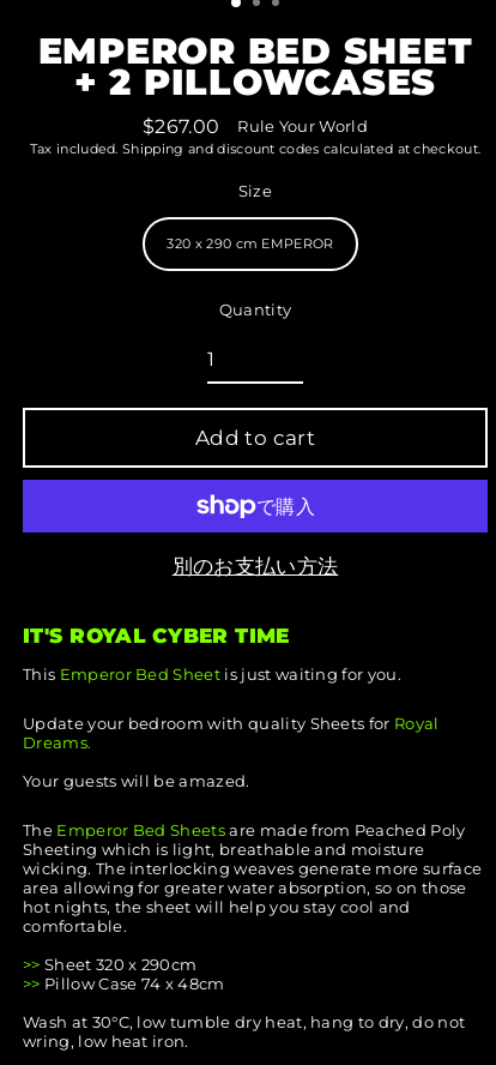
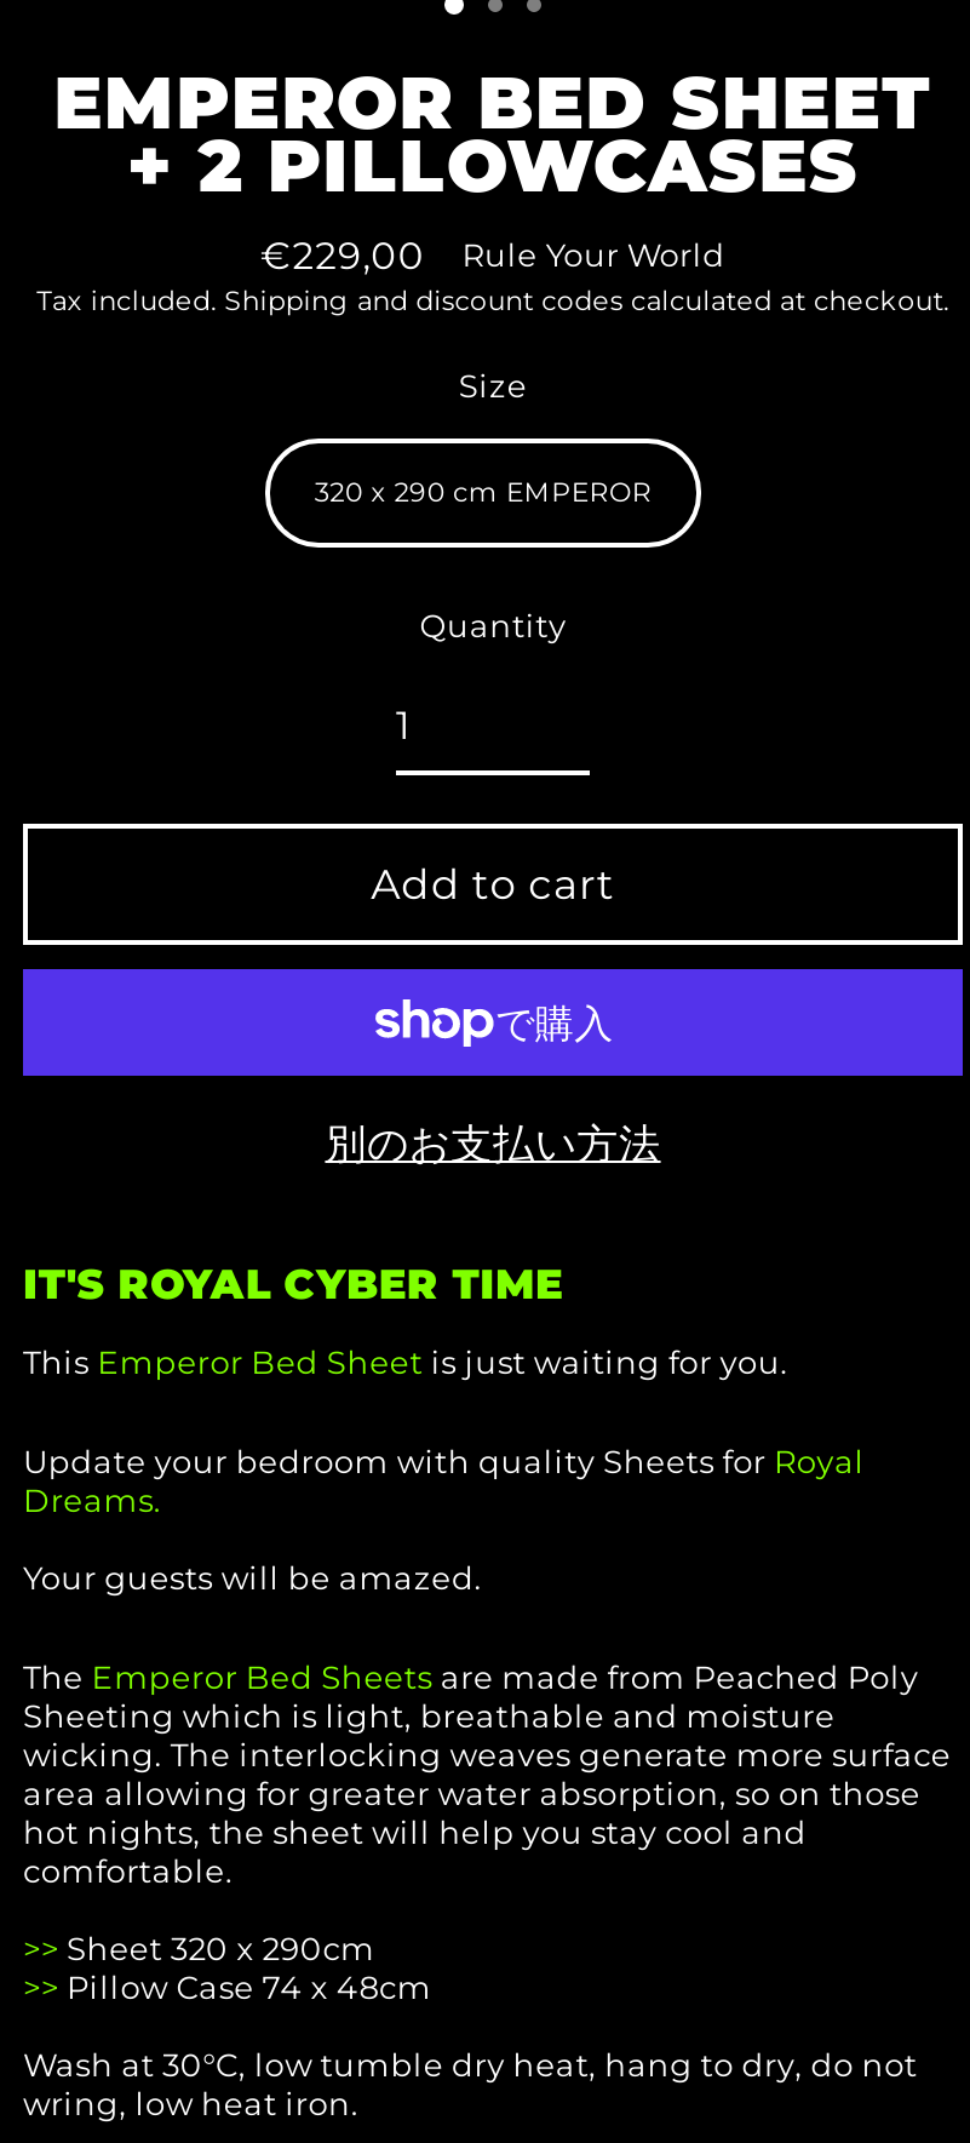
- $267.00
+ €229,00
